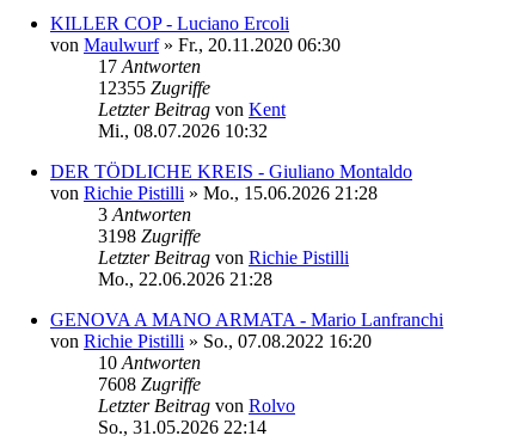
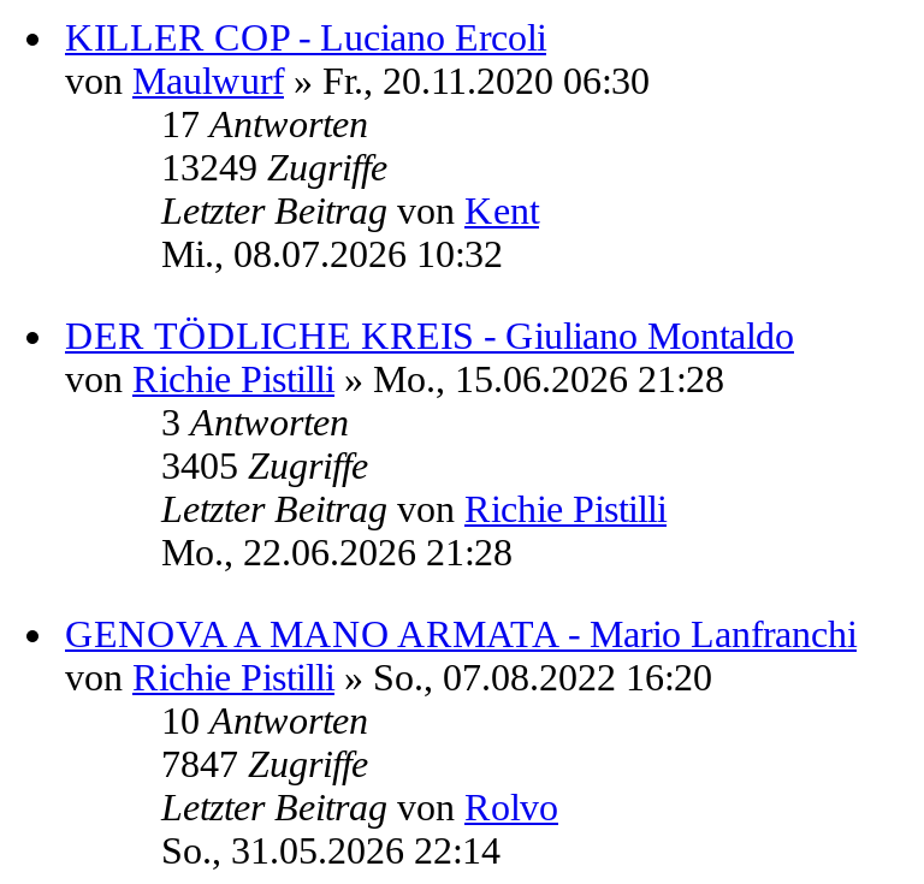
- 12355 Zugriffe
+ 13249 Zugriffe

- 3198 Zugriffe
+ 3405 Zugriffe

- 7608 Zugriffe
+ 7847 Zugriffe
